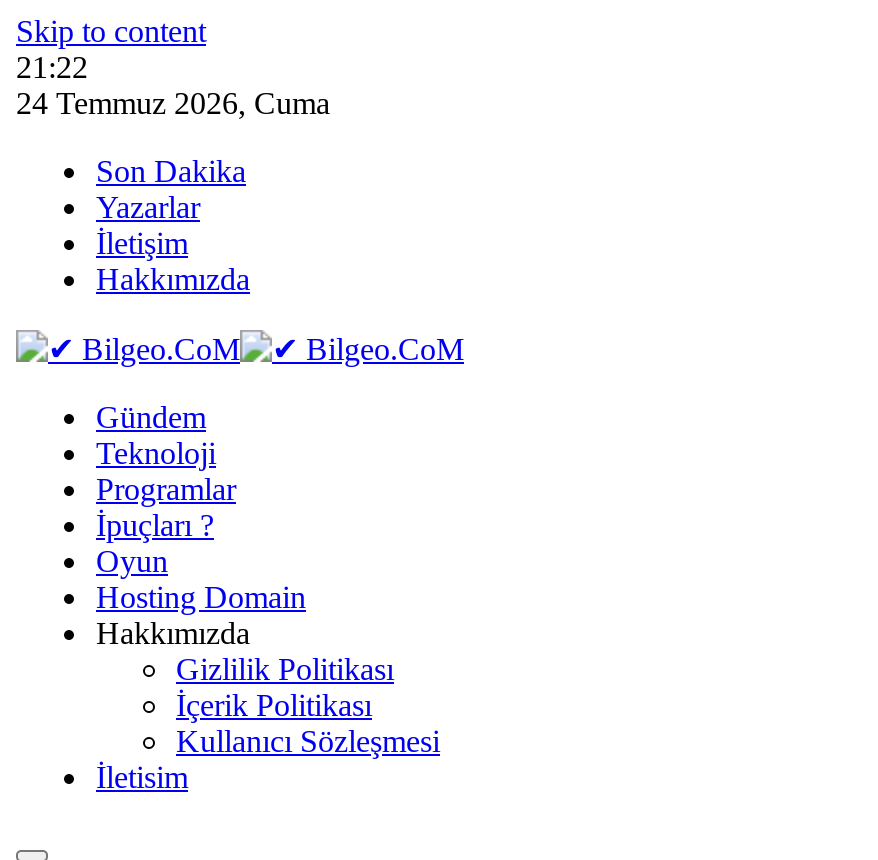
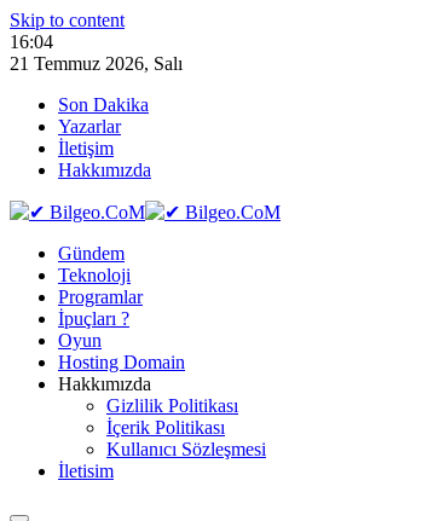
- 21:22
+ 16:04

- 24 Temmuz 2026, Cuma
+ 21 Temmuz 2026, Salı
